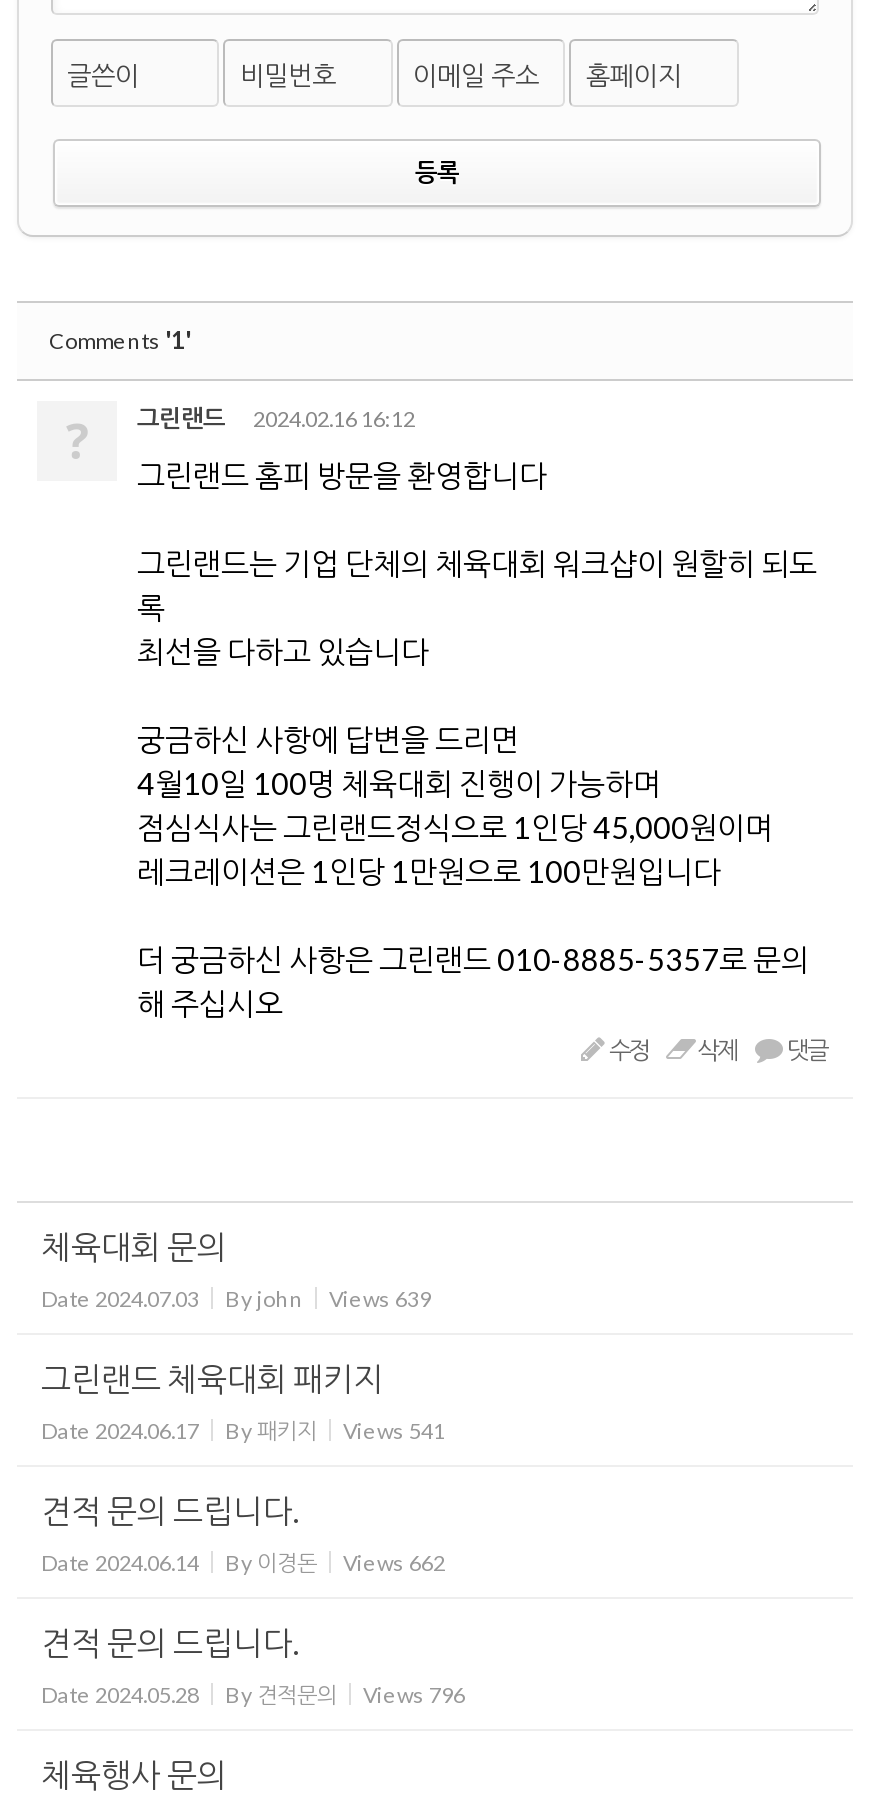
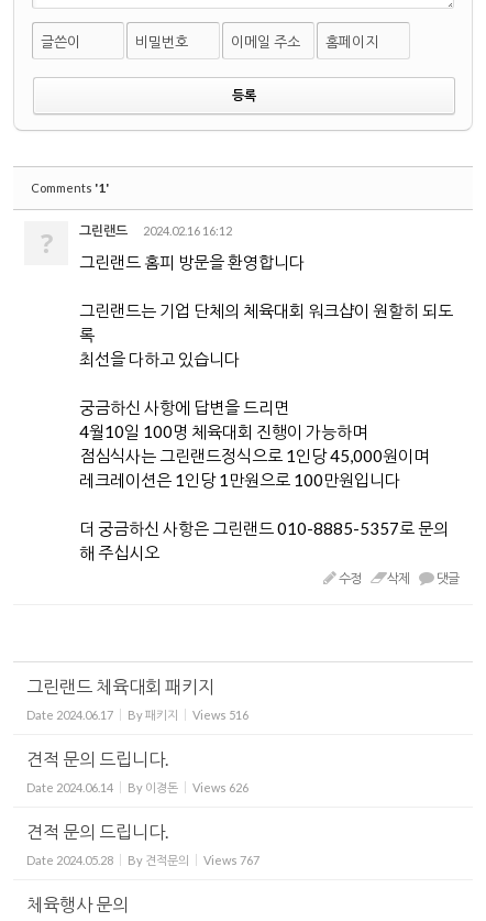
- 체육대회 문의
- Date 2024.07.03
- By john
- Views 639

- Date 2024.06.17 By 패키지 Views 541
+ Date 2024.06.17 By 패키지 Views 516

- Date 2024.06.14 By 이경돈 Views 662
+ Date 2024.06.14 By 이경돈 Views 626

- Date 2024.05.28 By 견적문의 Views 796
+ Date 2024.05.28 By 견적문의 Views 767
